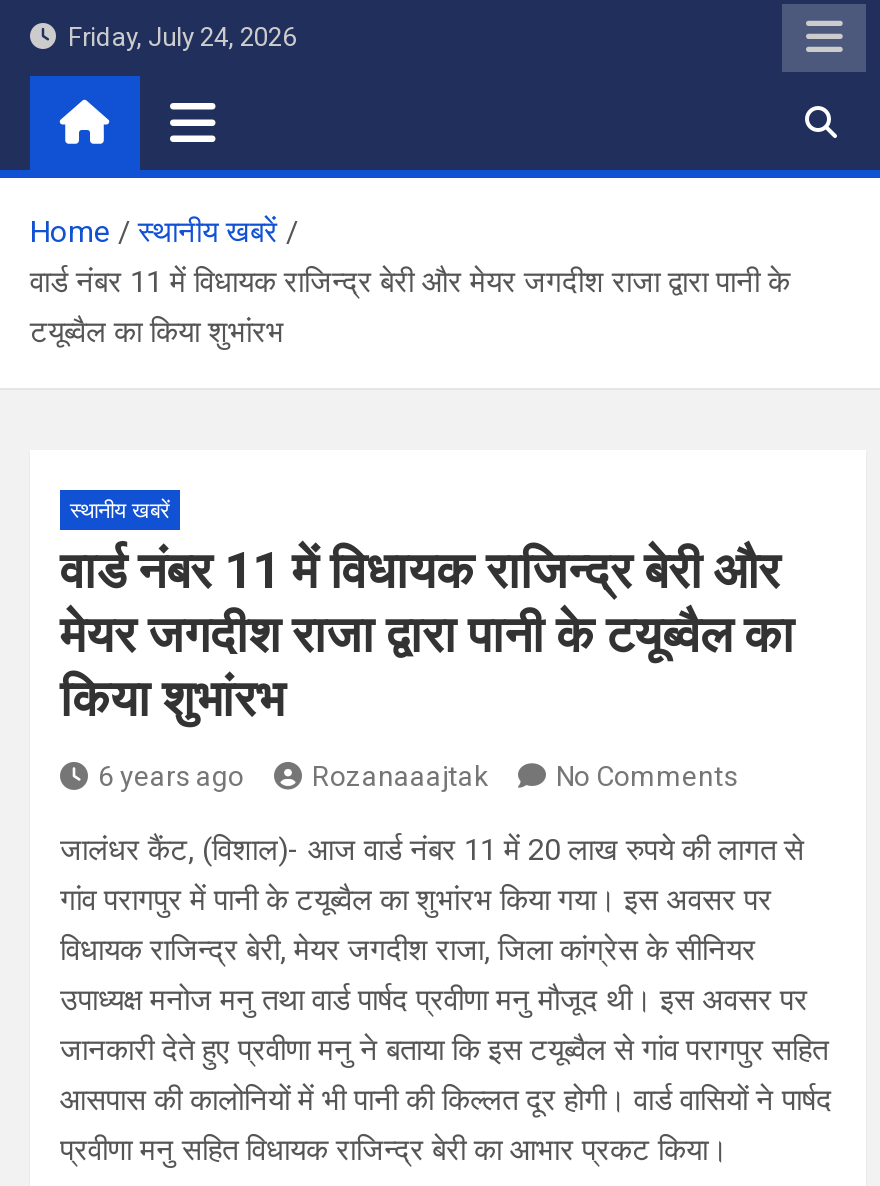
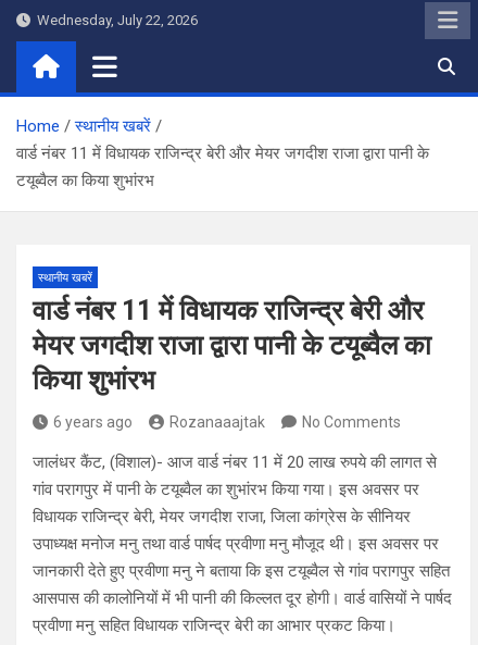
- Friday, July 24, 2026
+ Wednesday, July 22, 2026
